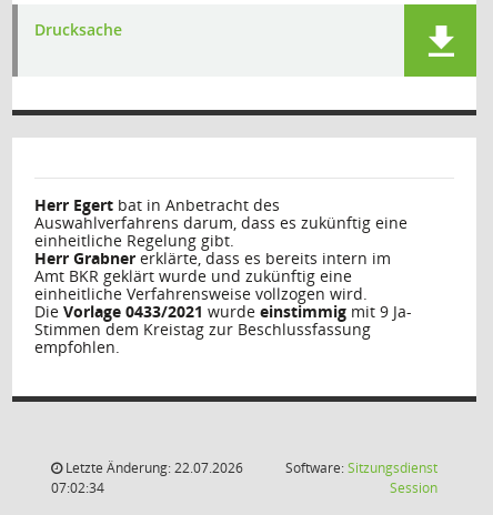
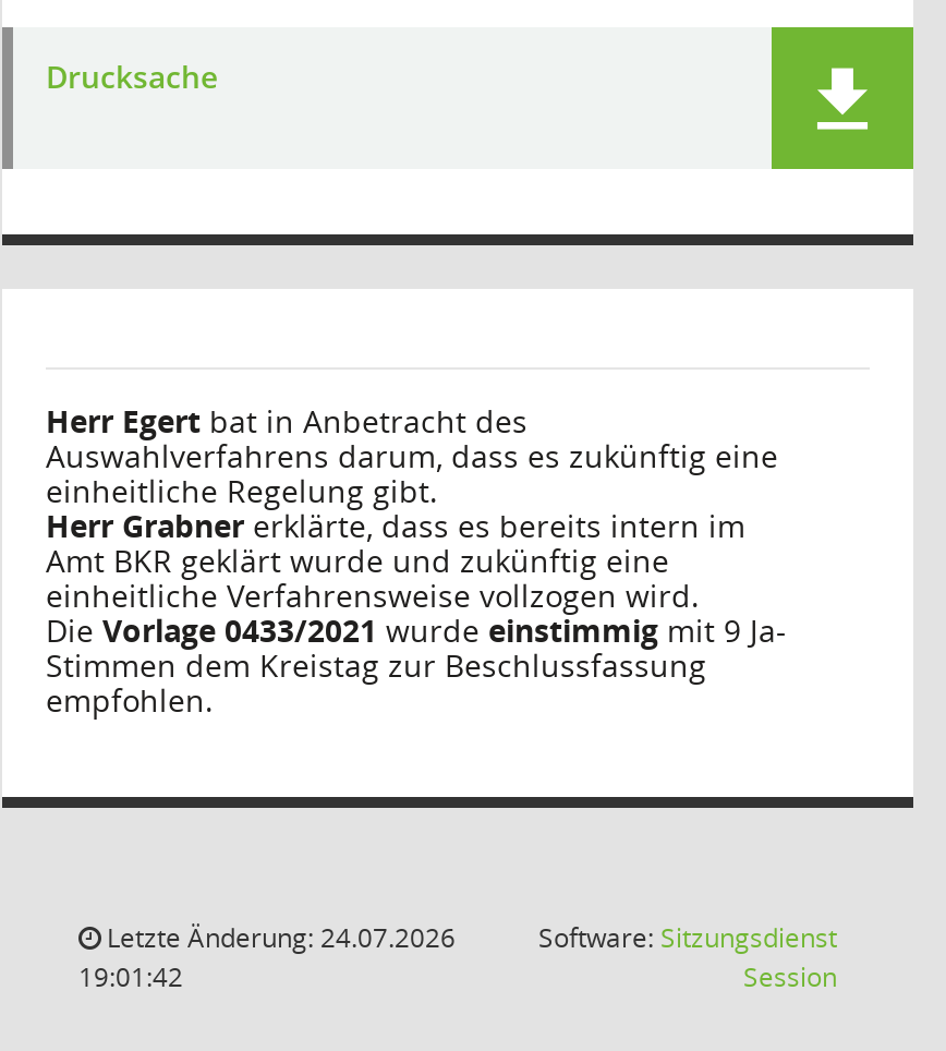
- Letzte Änderung: 22.07.2026
+ Letzte Änderung: 24.07.2026

- 07:02:34
+ 19:01:42
